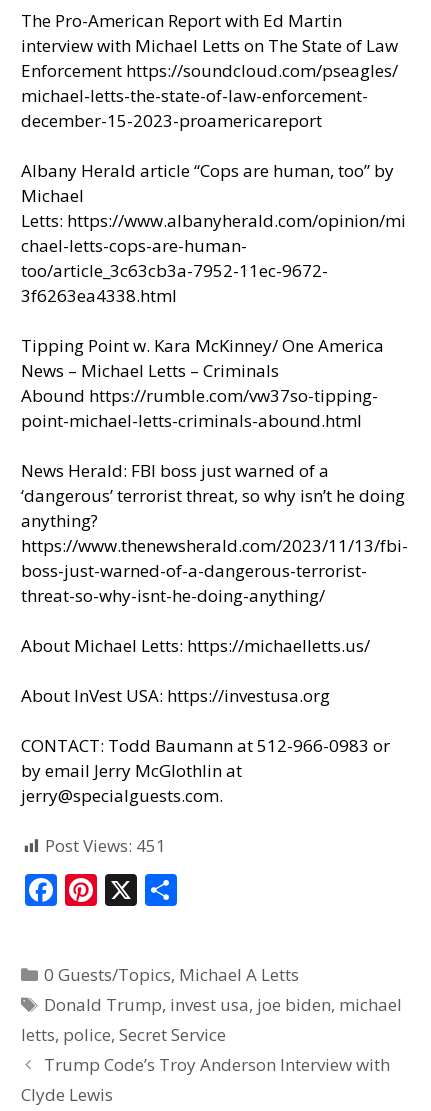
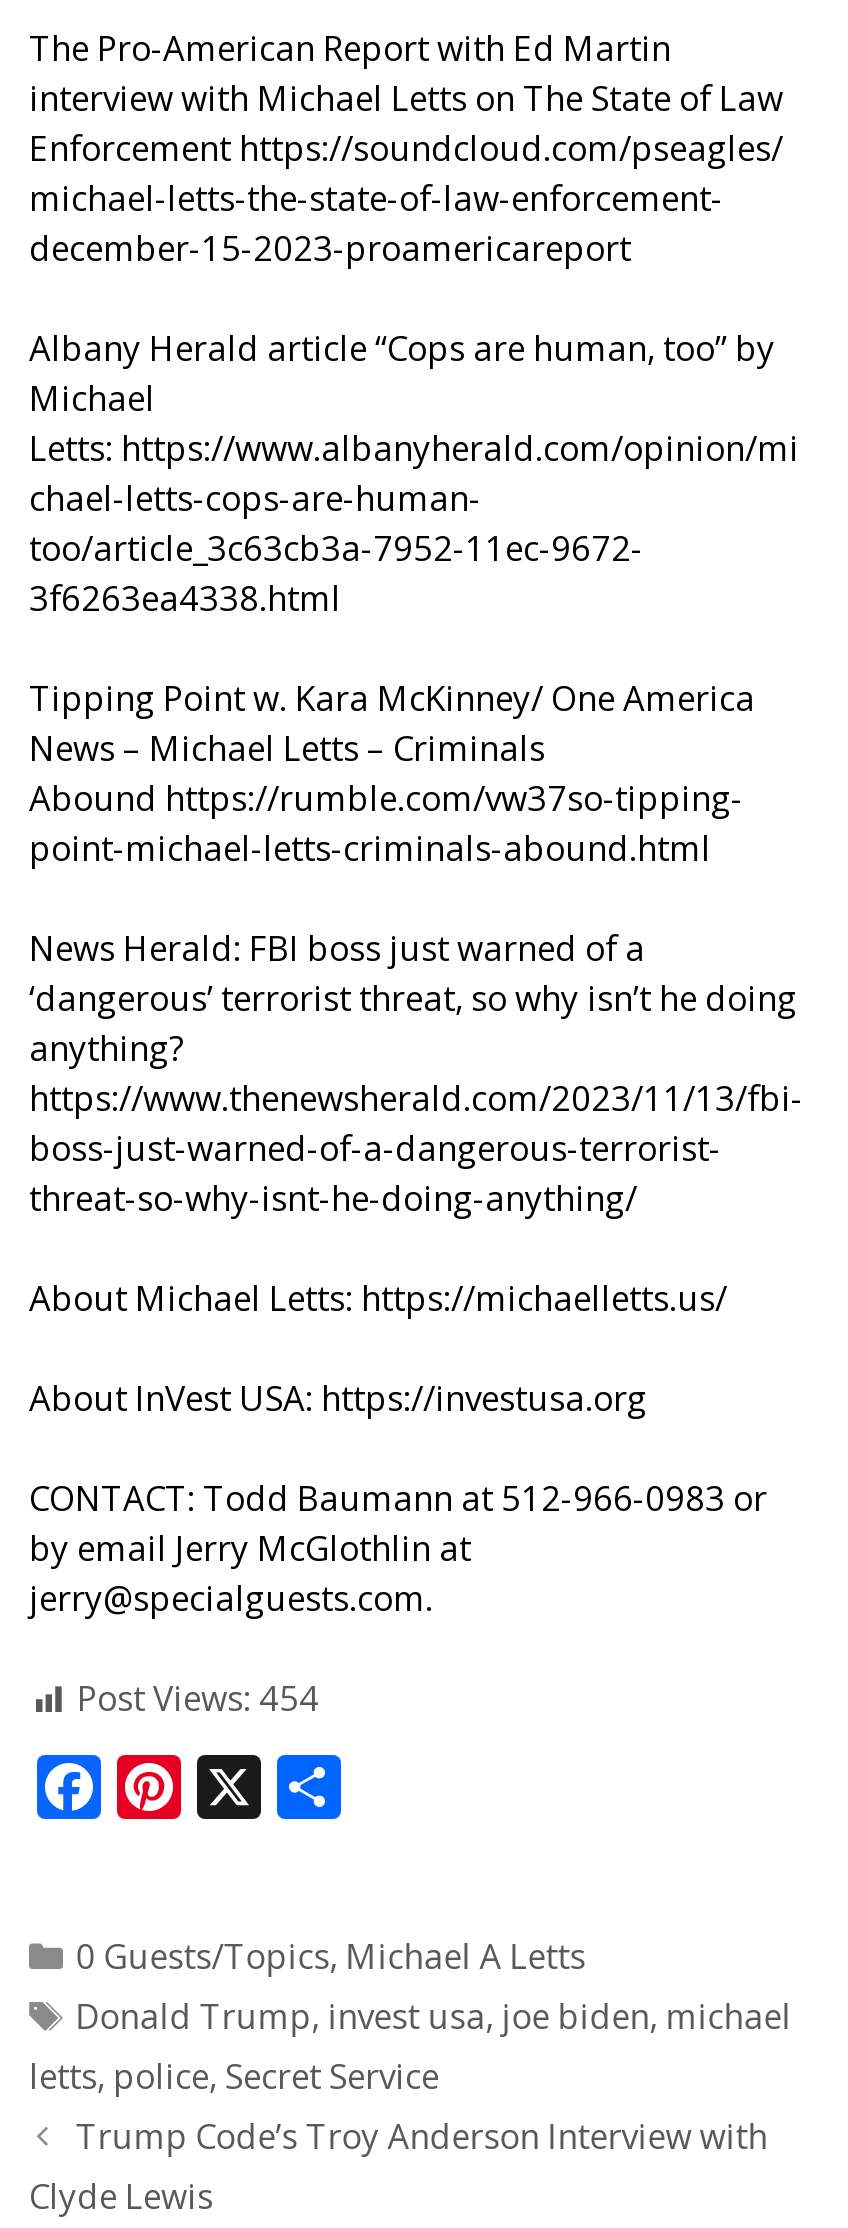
- Post Views: 451
+ Post Views: 454
